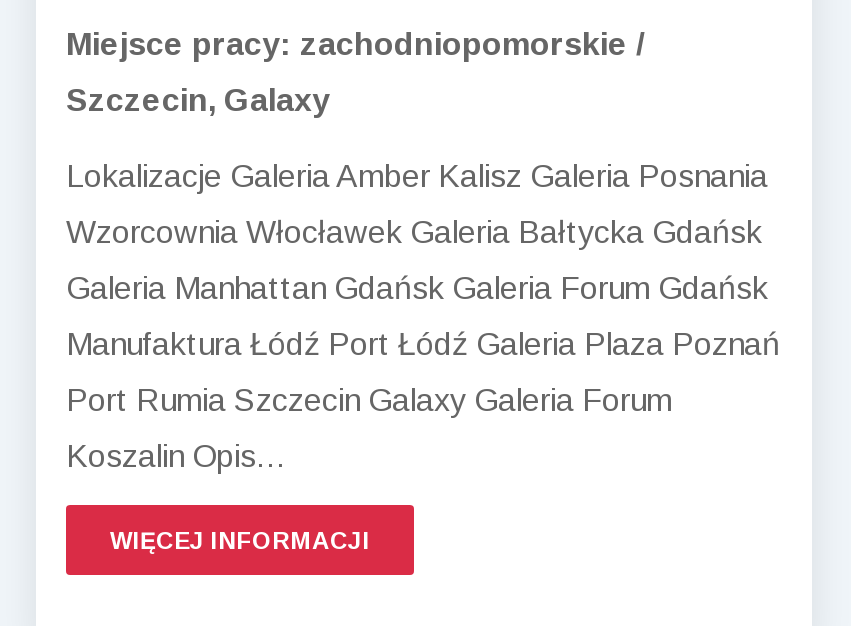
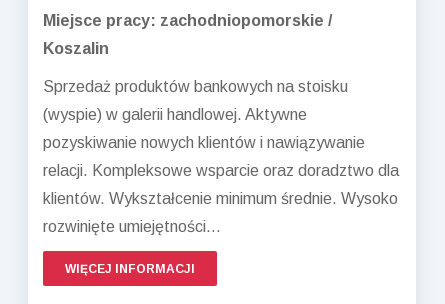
- Szczecin, Galaxy
+ Koszalin

- Lokalizacje Galeria Amber Kalisz Galeria Posnania
+ Sprzedaż produktów bankowych na stoisku

- Wzorcownia Włocławek Galeria Bałtycka Gdańsk
+ (wyspie) w galerii handlowej. Aktywne

- Galeria Manhattan Gdańsk Galeria Forum Gdańsk
+ pozyskiwanie nowych klientów i nawiązywanie

- Manufaktura Łódź Port Łódź Galeria Plaza Poznań
+ relacji. Kompleksowe wsparcie oraz doradztwo dla

- Port Rumia Szczecin Galaxy Galeria Forum
+ klientów. Wykształcenie minimum średnie. Wysoko

- Koszalin Opis...
+ rozwinięte umiejętności...
